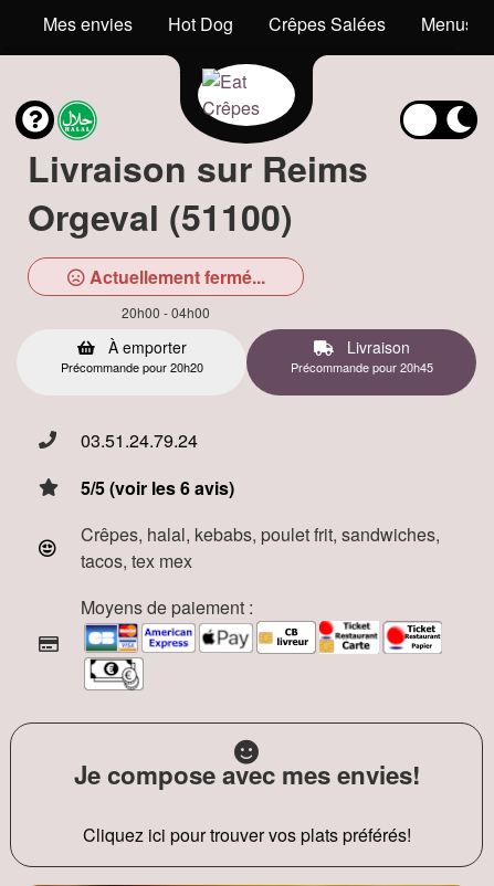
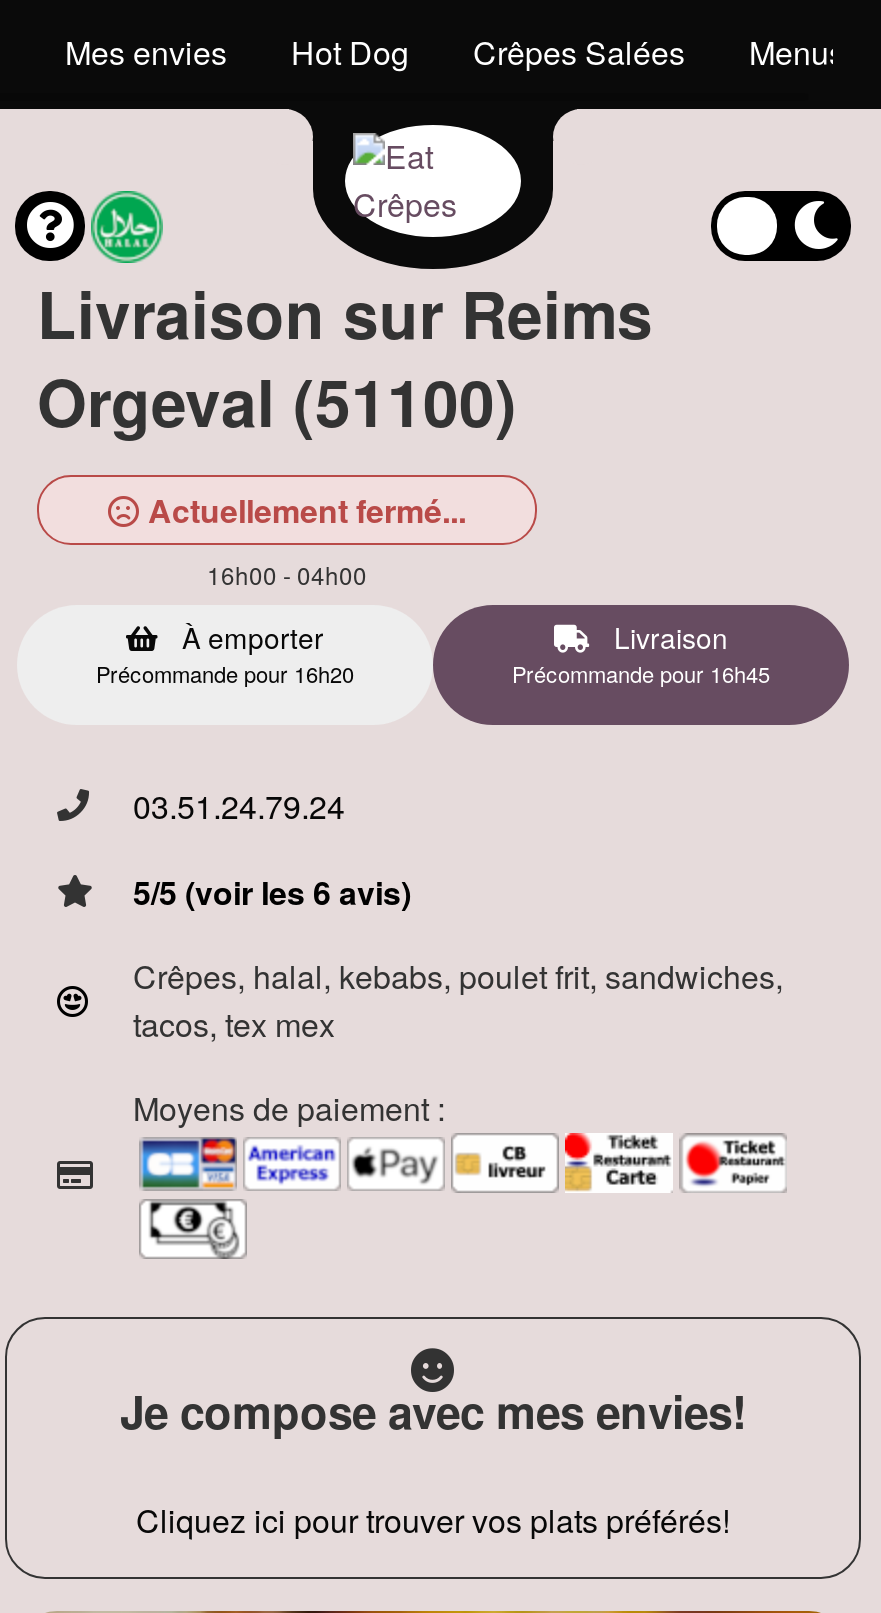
- 20h00 - 04h00
+ 16h00 - 04h00

- Précommande pour 20h20
+ Précommande pour 16h20

- Précommande pour 20h45
+ Précommande pour 16h45
